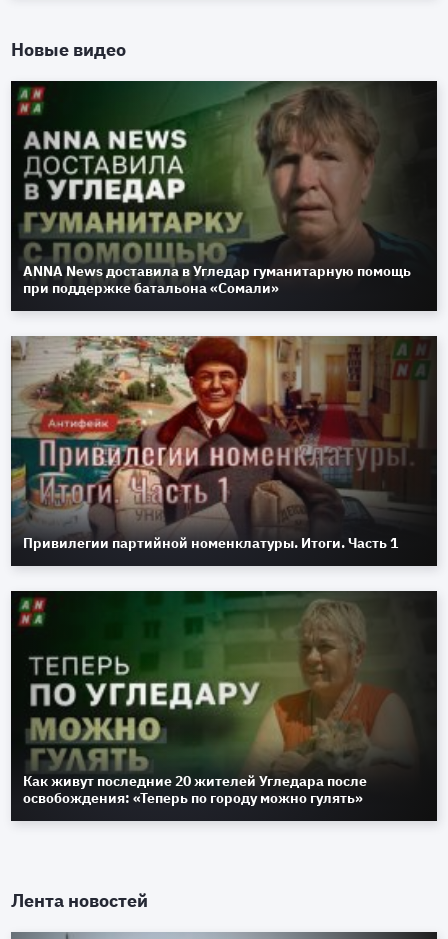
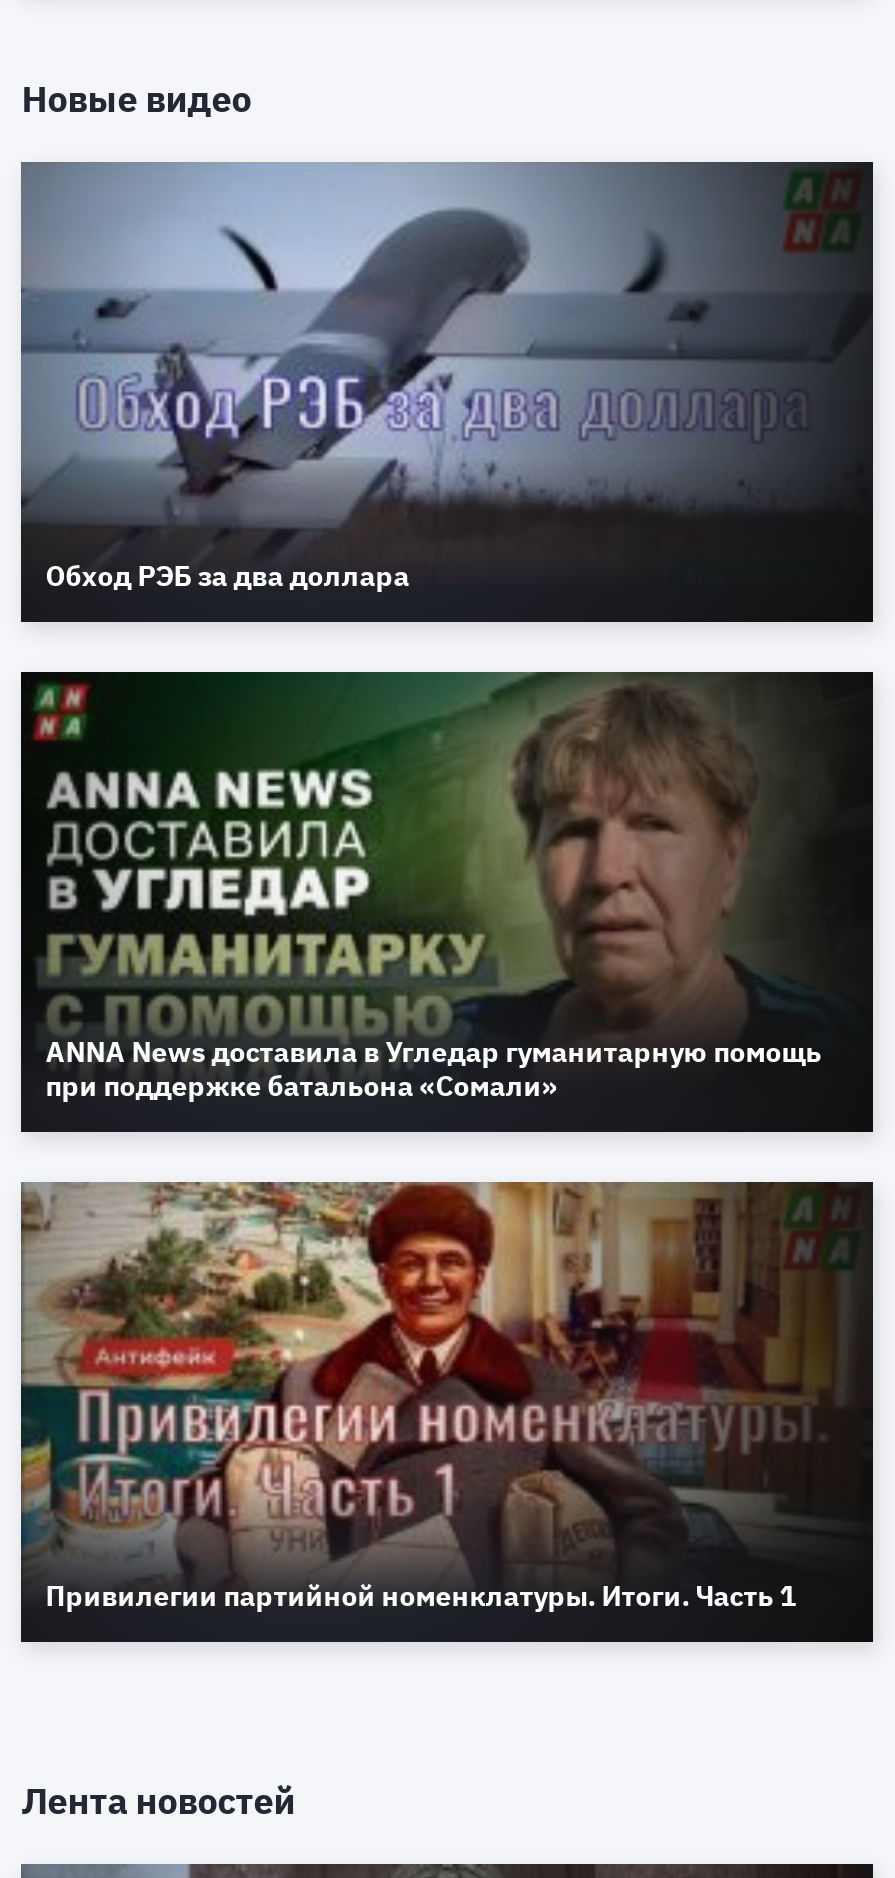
+ [image]
+ Обход РЭБ за два доллара

moved down: [image] | ANNA News доставила в Угледар гуманитарную помощь | при поддержке батальона «Сомали» | Привилегии партийной номенклатуры. Итоги. Часть 1

- [image]
- Как живут последние 20 жителей Угледара после
- освобождения: «Теперь по городу можно гулять»
